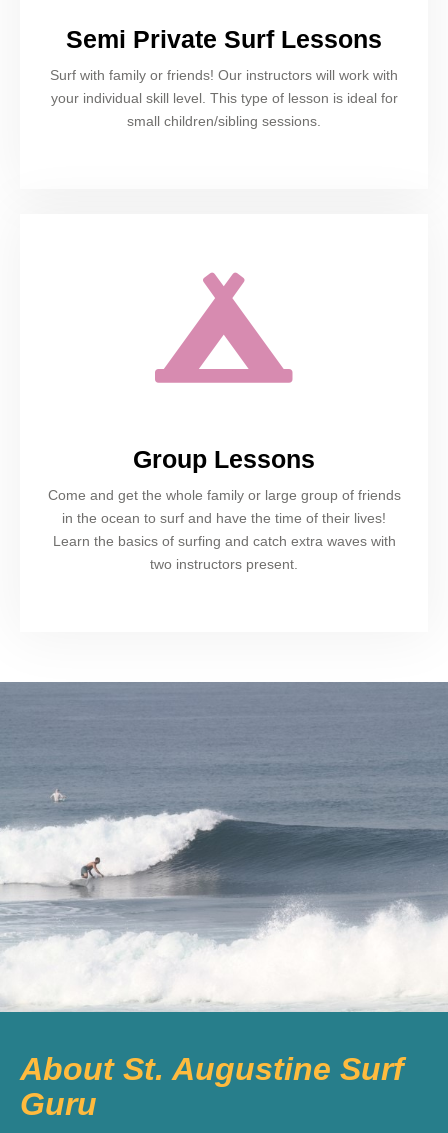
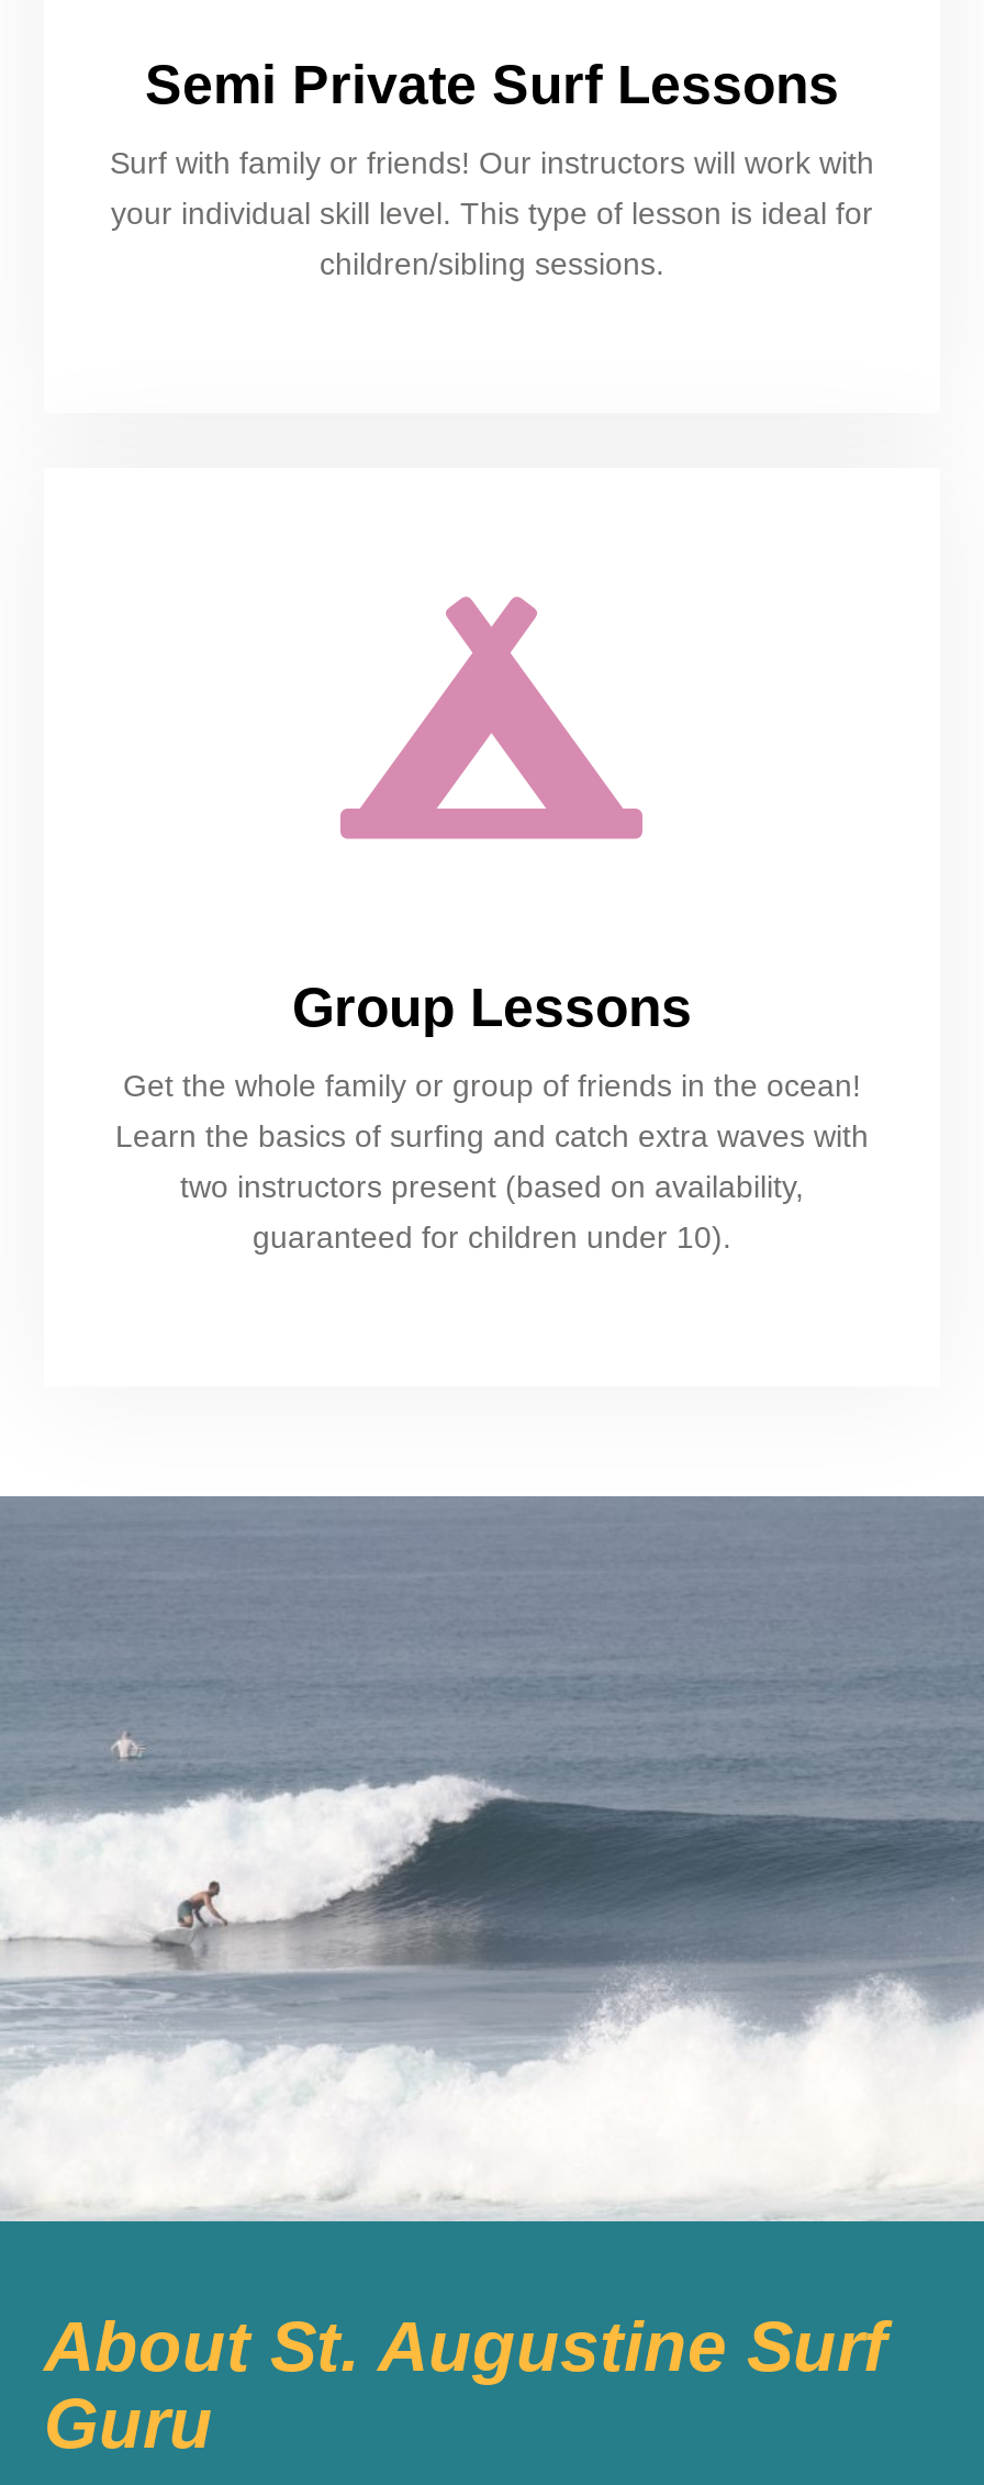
- small children/sibling sessions.
+ children/sibling sessions.

- Come and get the whole family or large group of friends
- in the ocean to surf and have the time of their lives!
+ Get the whole family or group of friends in the ocean!

moved up: Learn the basics of surfing and catch extra waves with

- two instructors present.
+ two instructors present (based on availability,
+ guaranteed for children under 10).
